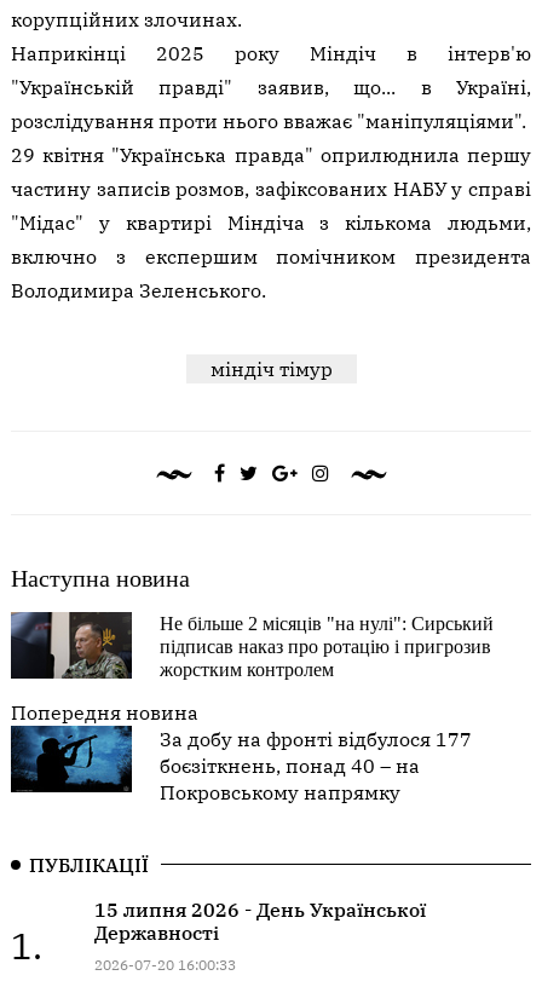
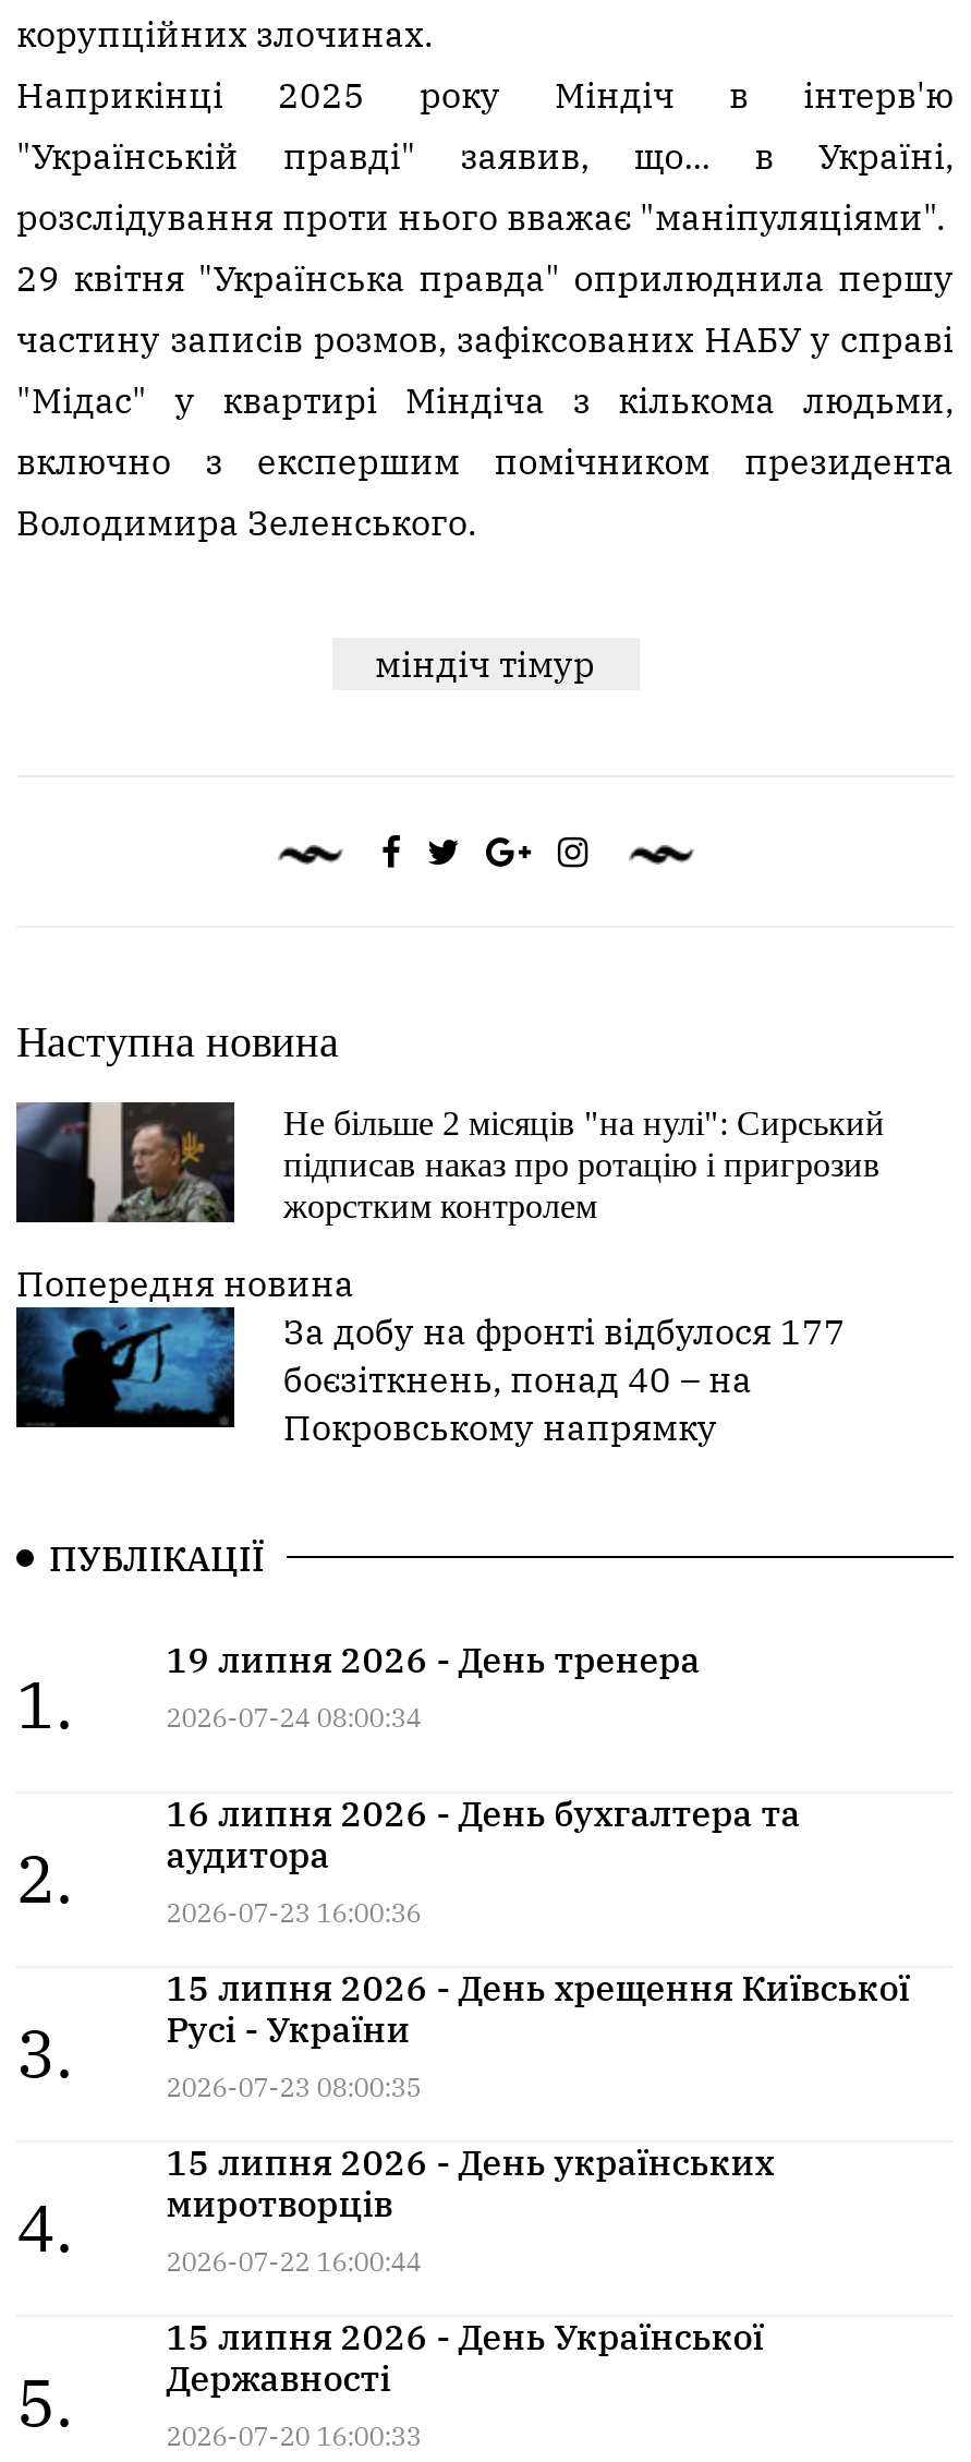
+ 19 липня 2026 - День тренера
+ 2026-07-24 08:00:34
+ 2.

+ 16 липня 2026 - День бухгалтера та
+ аудитора
+ 2026-07-23 16:00:36
+ 3.

+ 15 липня 2026 - День хрещення Київської
+ Русі - України
+ 2026-07-23 08:00:35
+ 4.

+ 15 липня 2026 - День українських
+ миротворців
+ 2026-07-22 16:00:44
+ 5.
